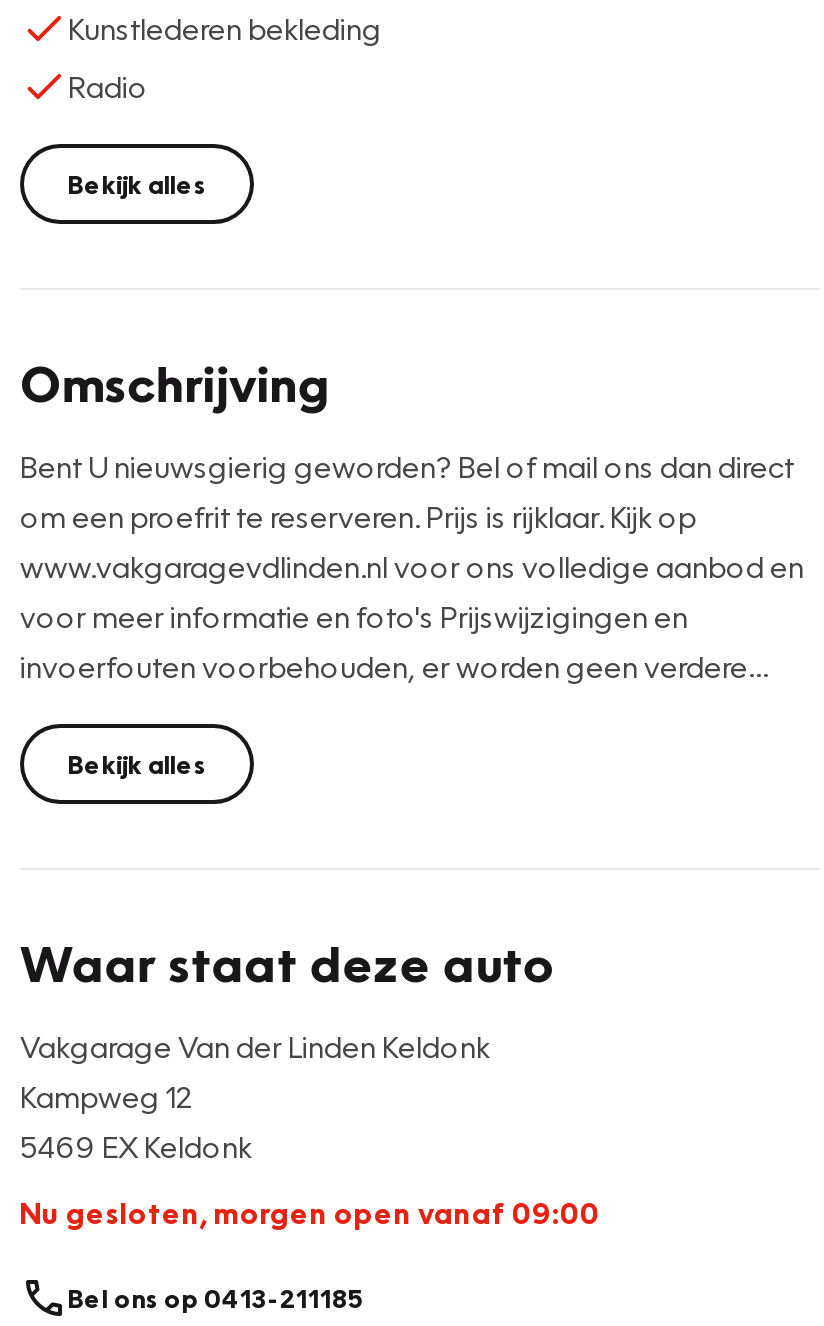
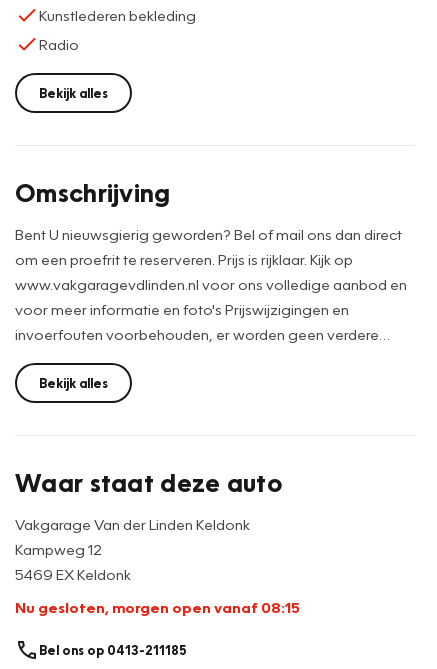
- Nu gesloten, morgen open vanaf 09:00
+ Nu gesloten, morgen open vanaf 08:15
